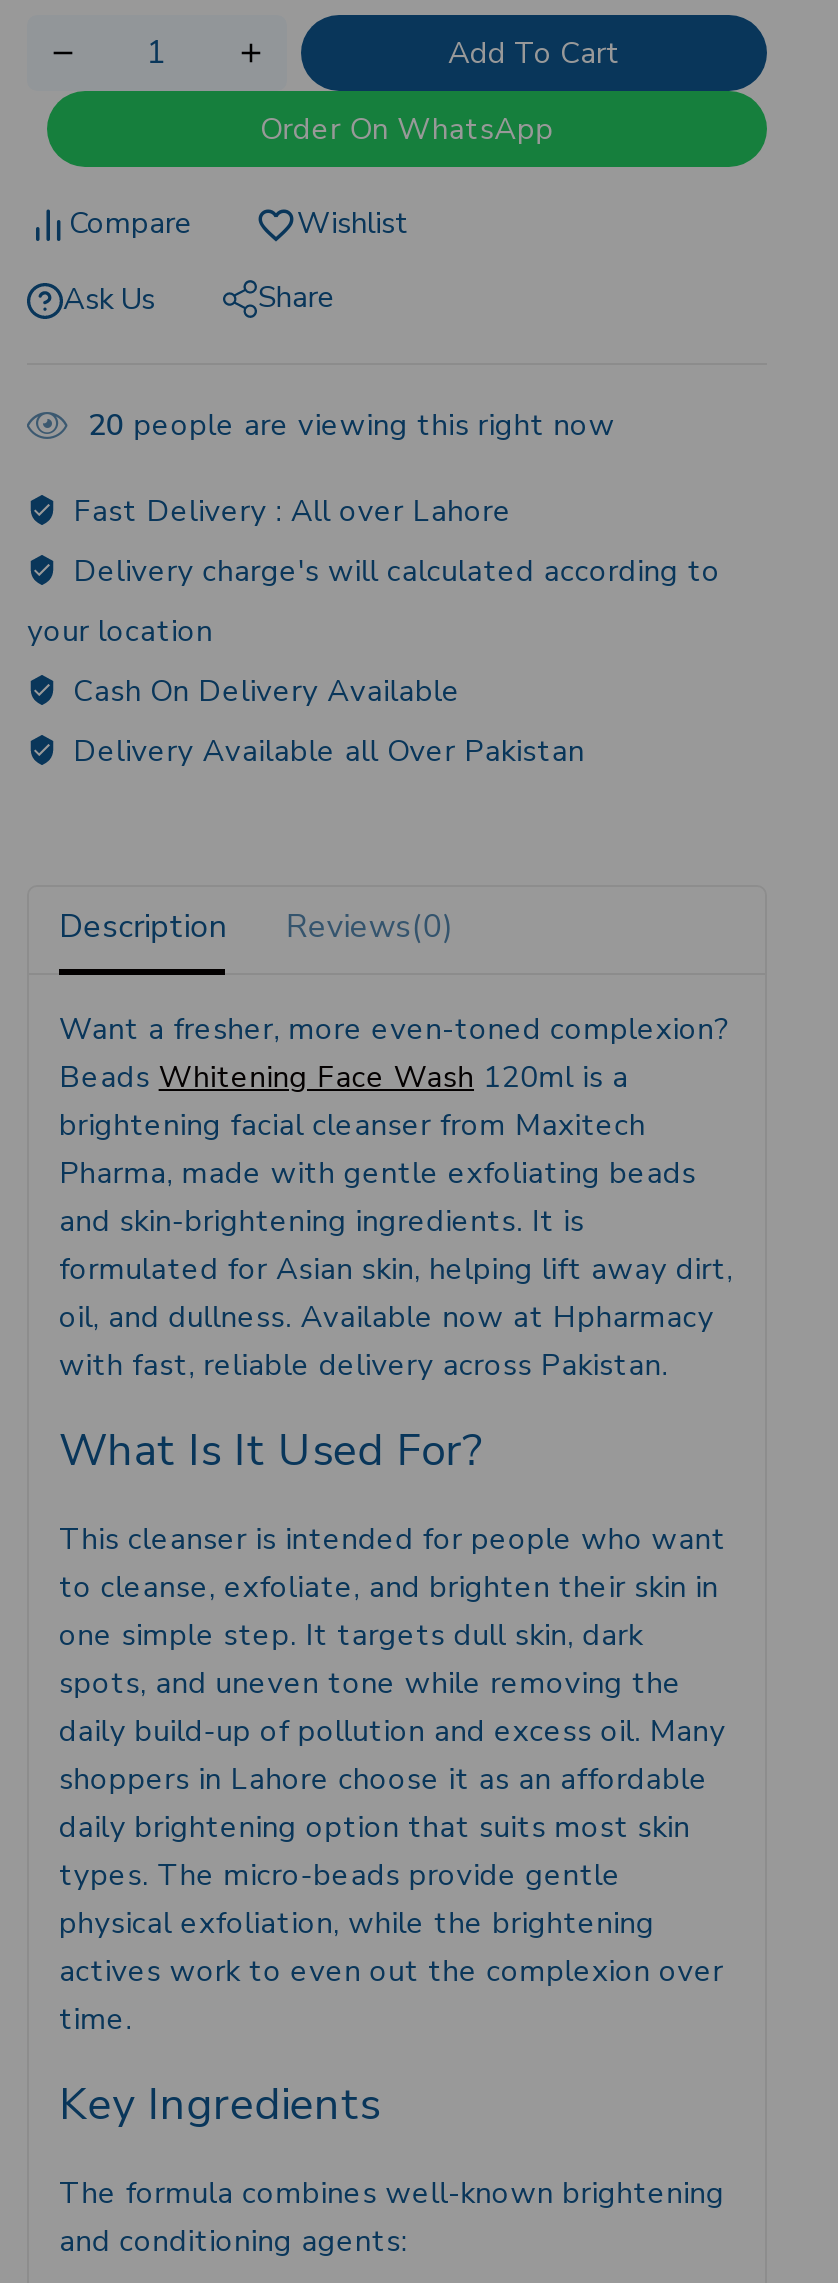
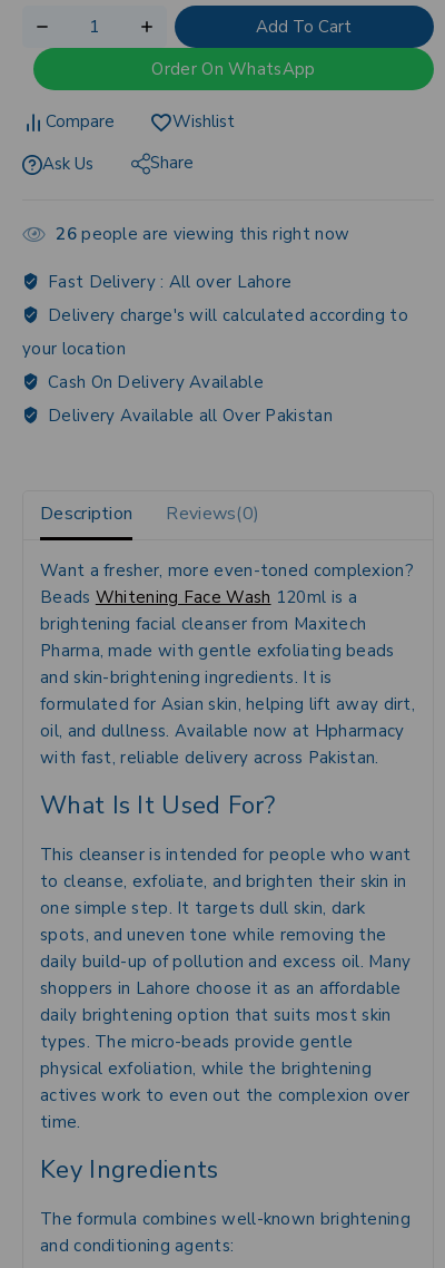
- 20 people are viewing this right now
+ 26 people are viewing this right now
